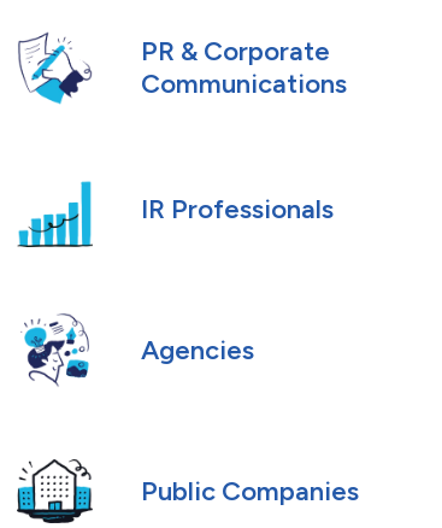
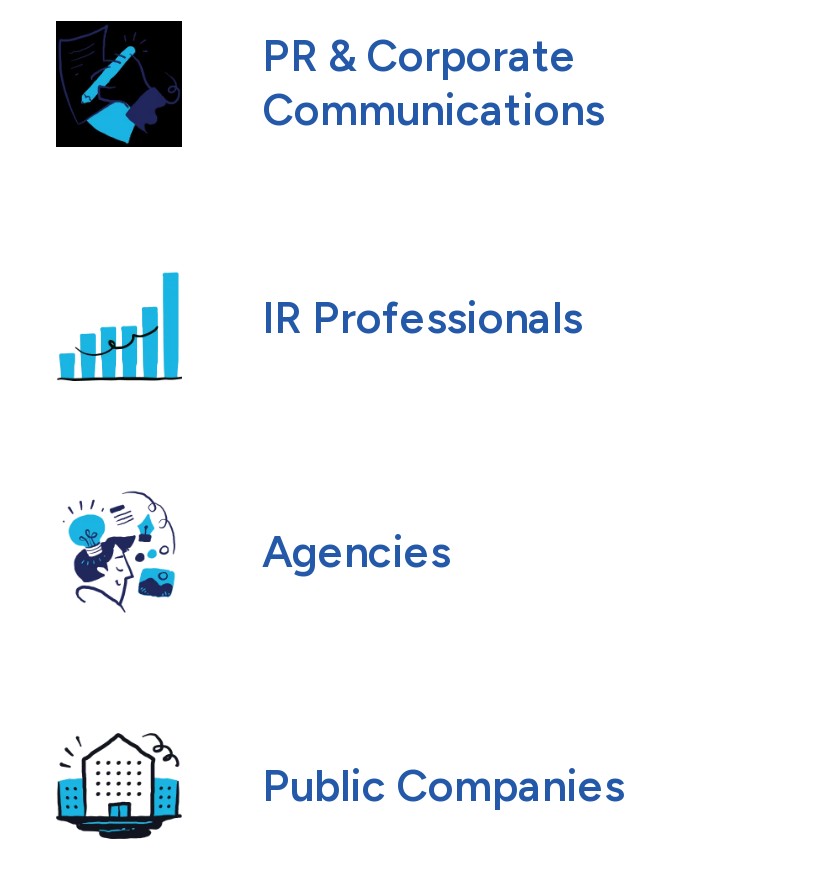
- [image]
+ [image]
